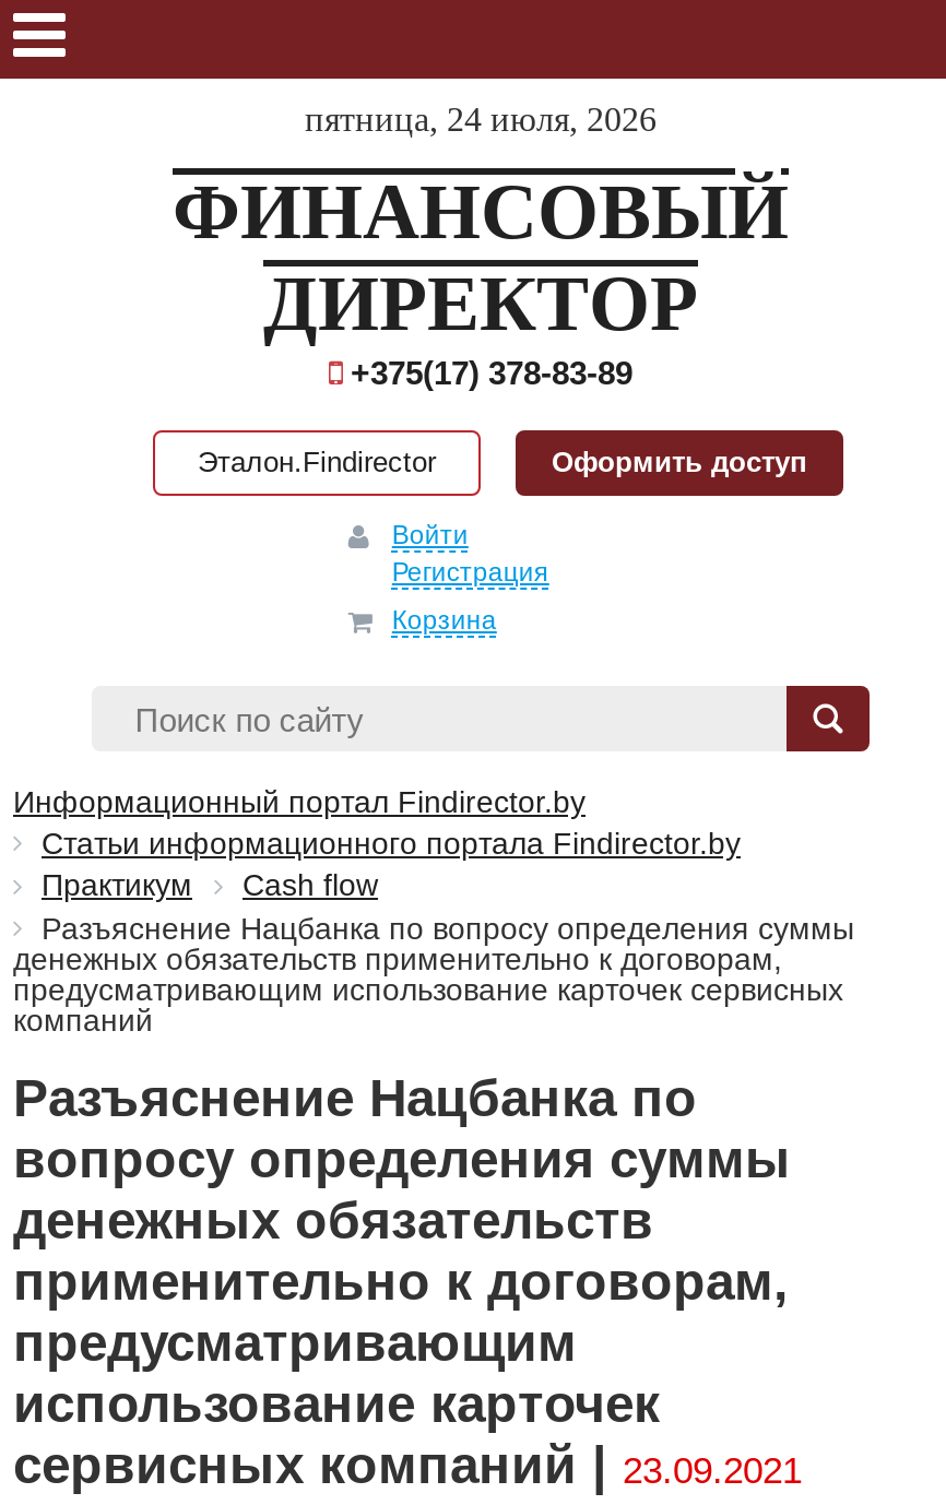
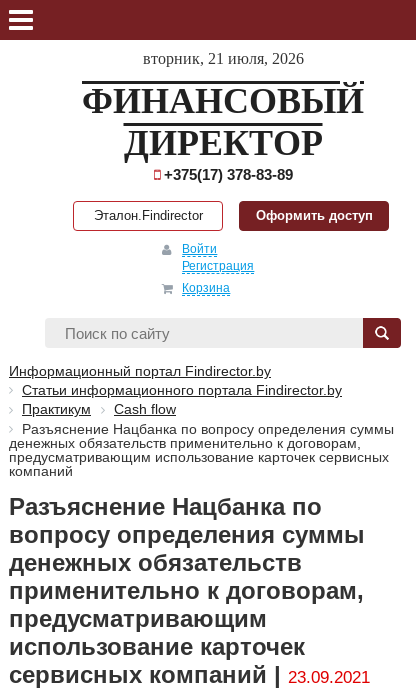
- пятница, 24 июля, 2026
+ вторник, 21 июля, 2026
